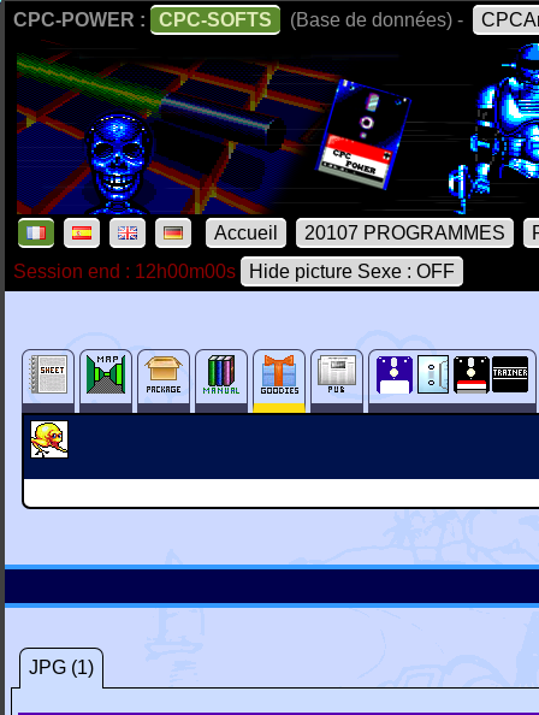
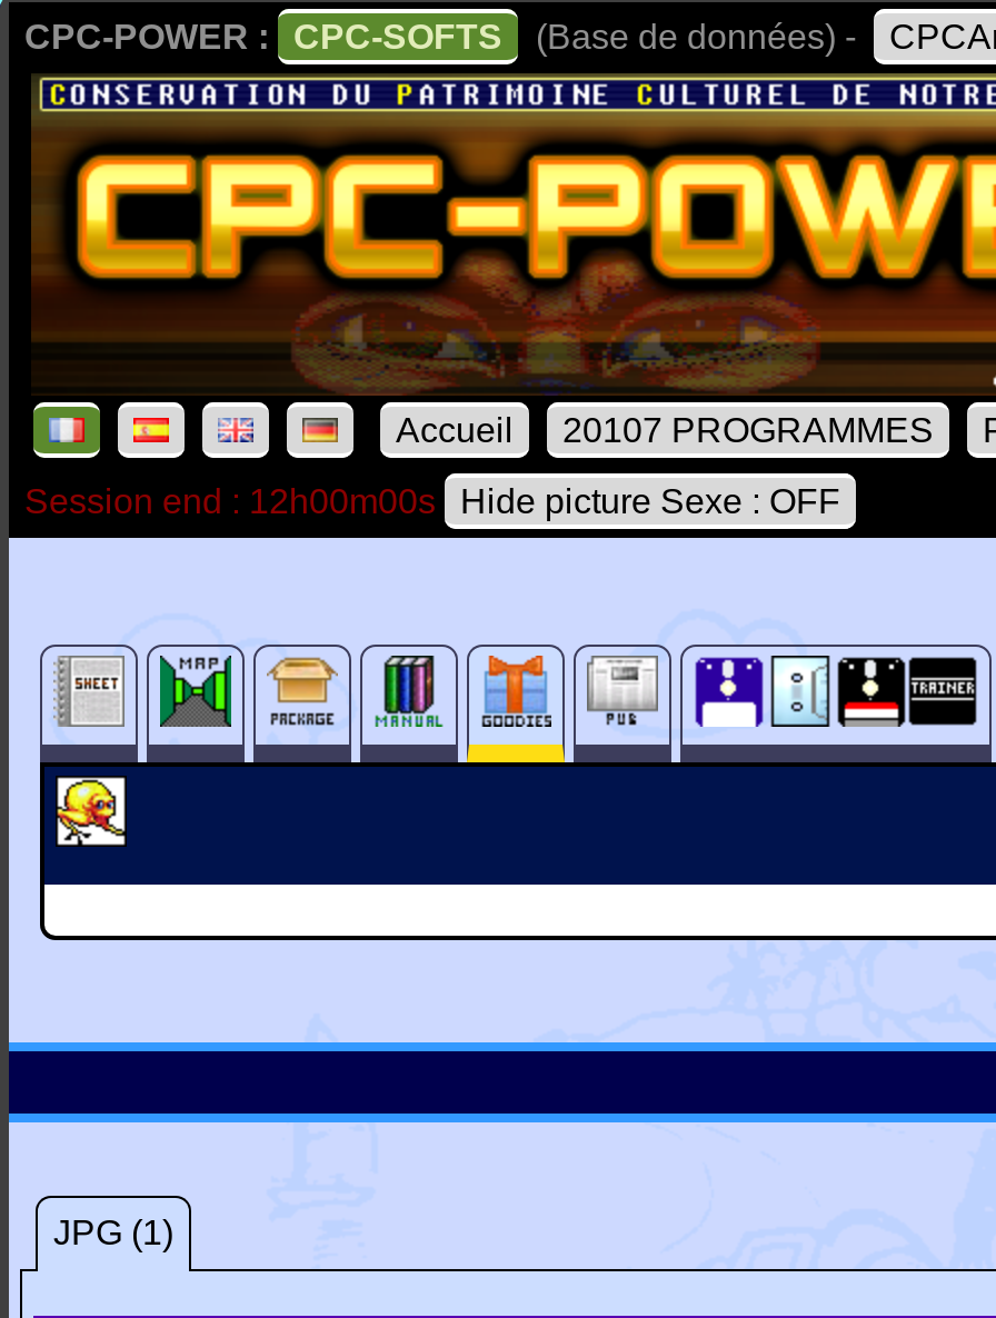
- [image]
+ [image]
